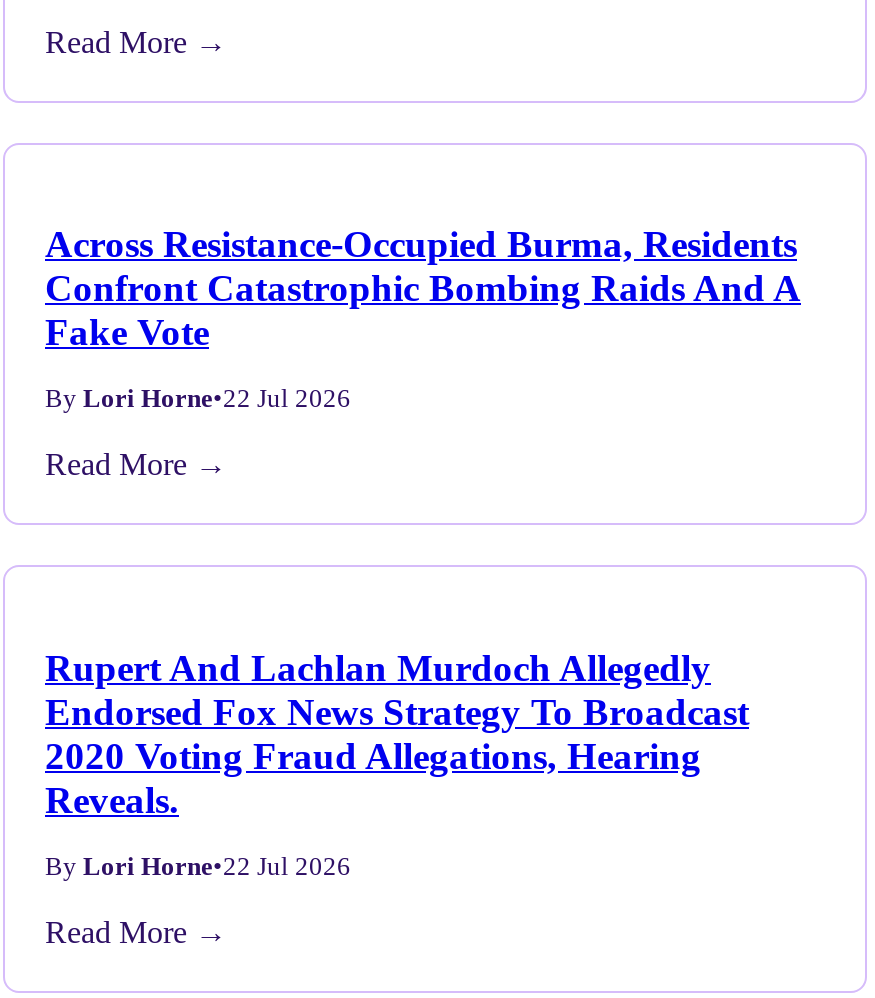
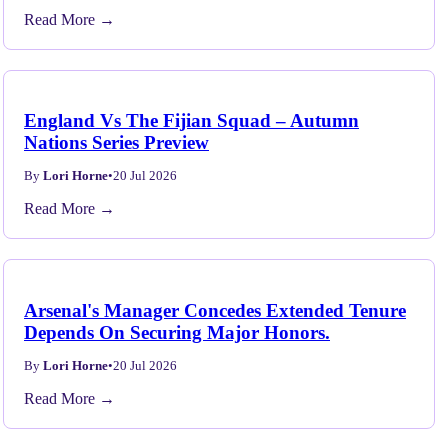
- Across Resistance-Occupied Burma, Residents
- Confront Catastrophic Bombing Raids And A
- Fake Vote
+ England Vs The Fijian Squad – Autumn
+ Nations Series Preview

- By Lori Horne•22 Jul 2026
+ By Lori Horne•20 Jul 2026

- Rupert And Lachlan Murdoch Allegedly
- Endorsed Fox News Strategy To Broadcast
- 2020 Voting Fraud Allegations, Hearing
- Reveals.
+ Arsenal's Manager Concedes Extended Tenure
+ Depends On Securing Major Honors.

- By Lori Horne•22 Jul 2026
+ By Lori Horne•20 Jul 2026
